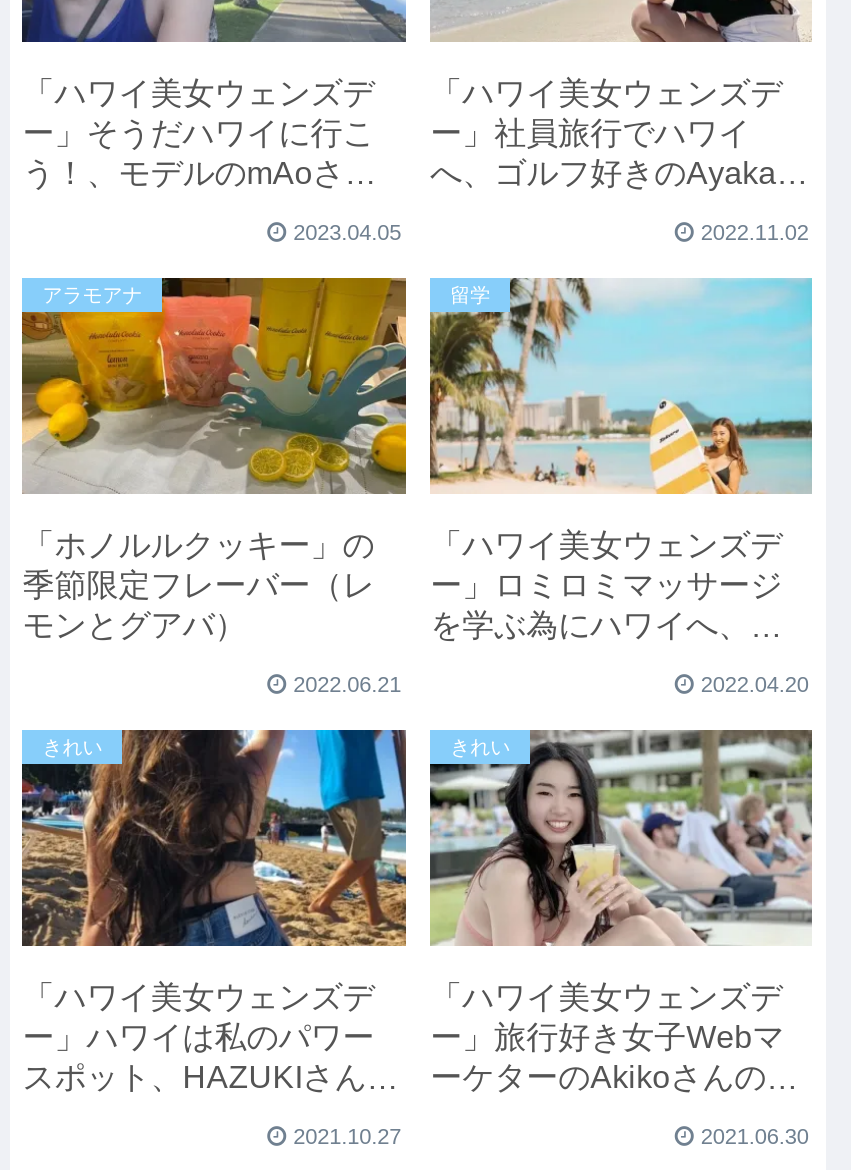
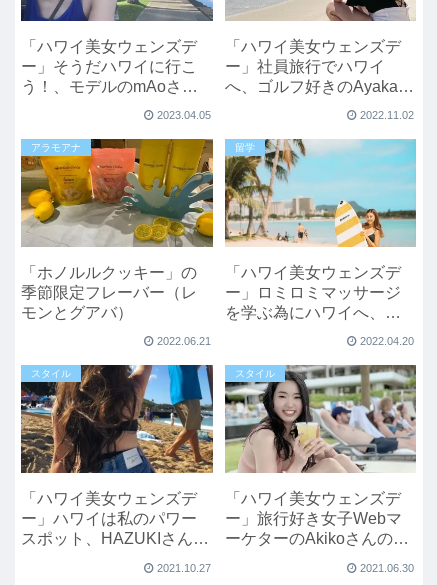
- きれい
+ スタイル

- きれい
+ スタイル
